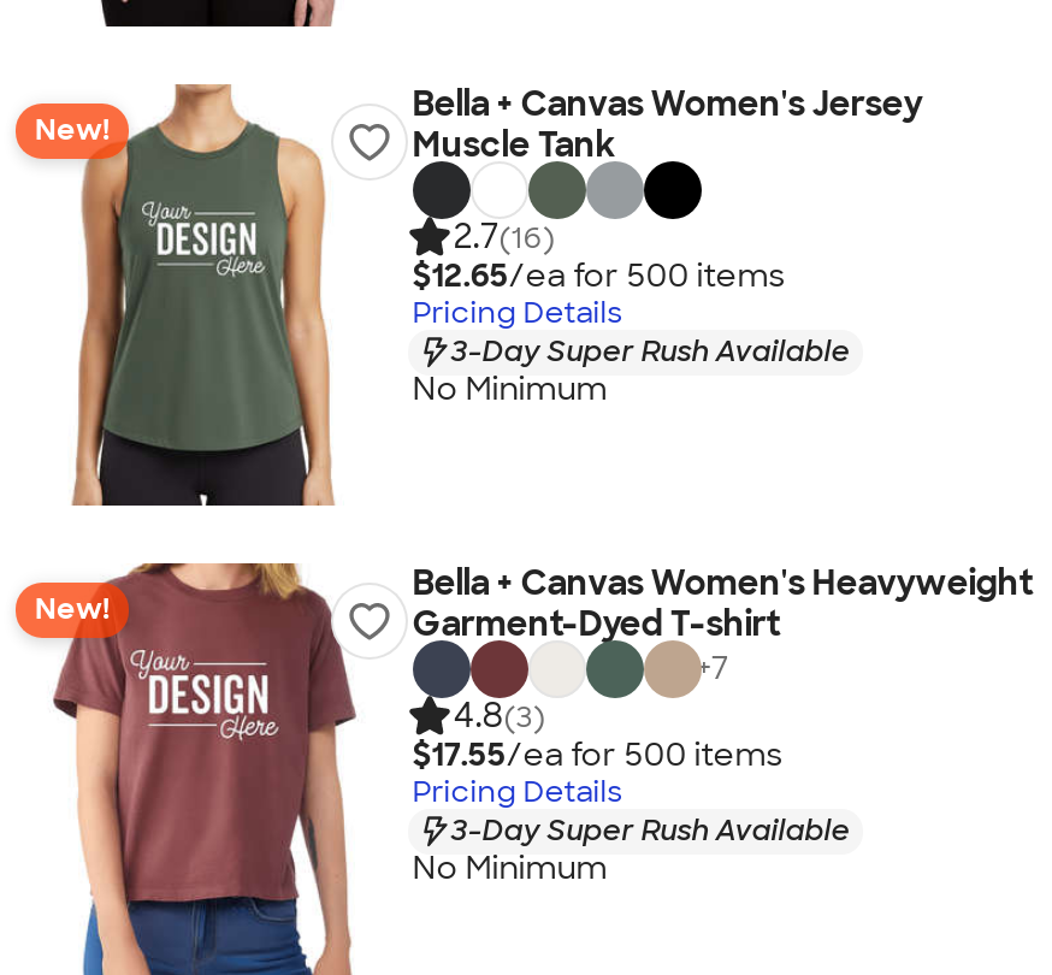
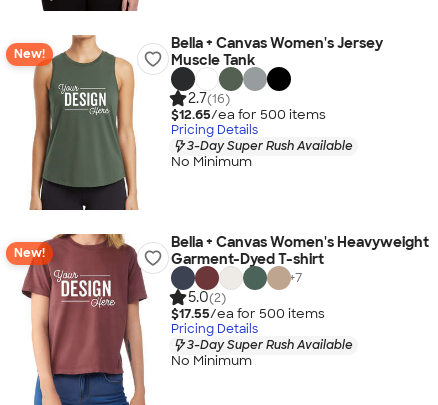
- 4.8(3)
+ 5.0(2)
